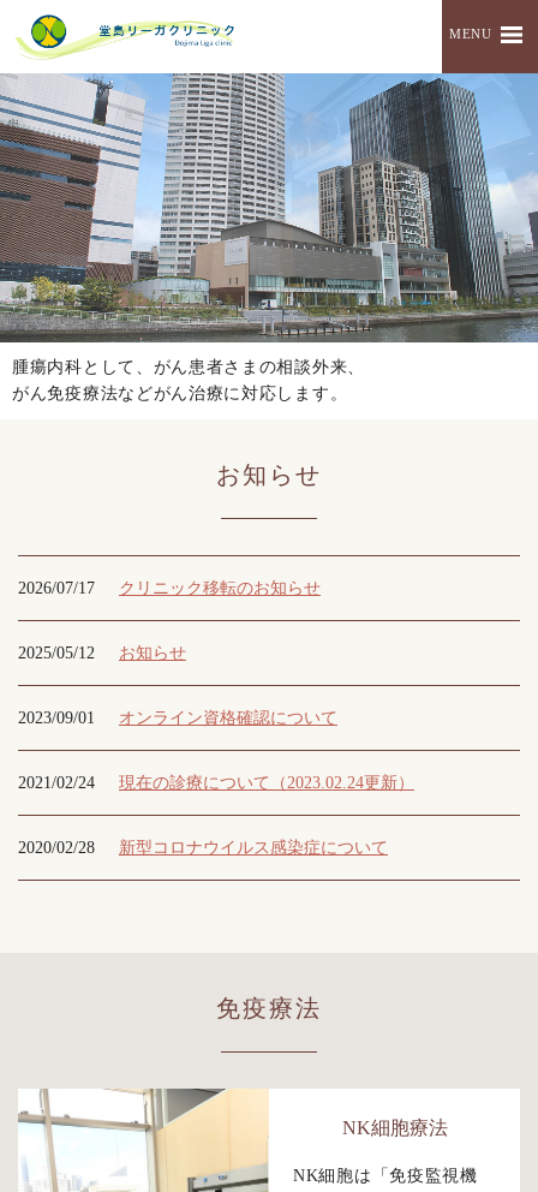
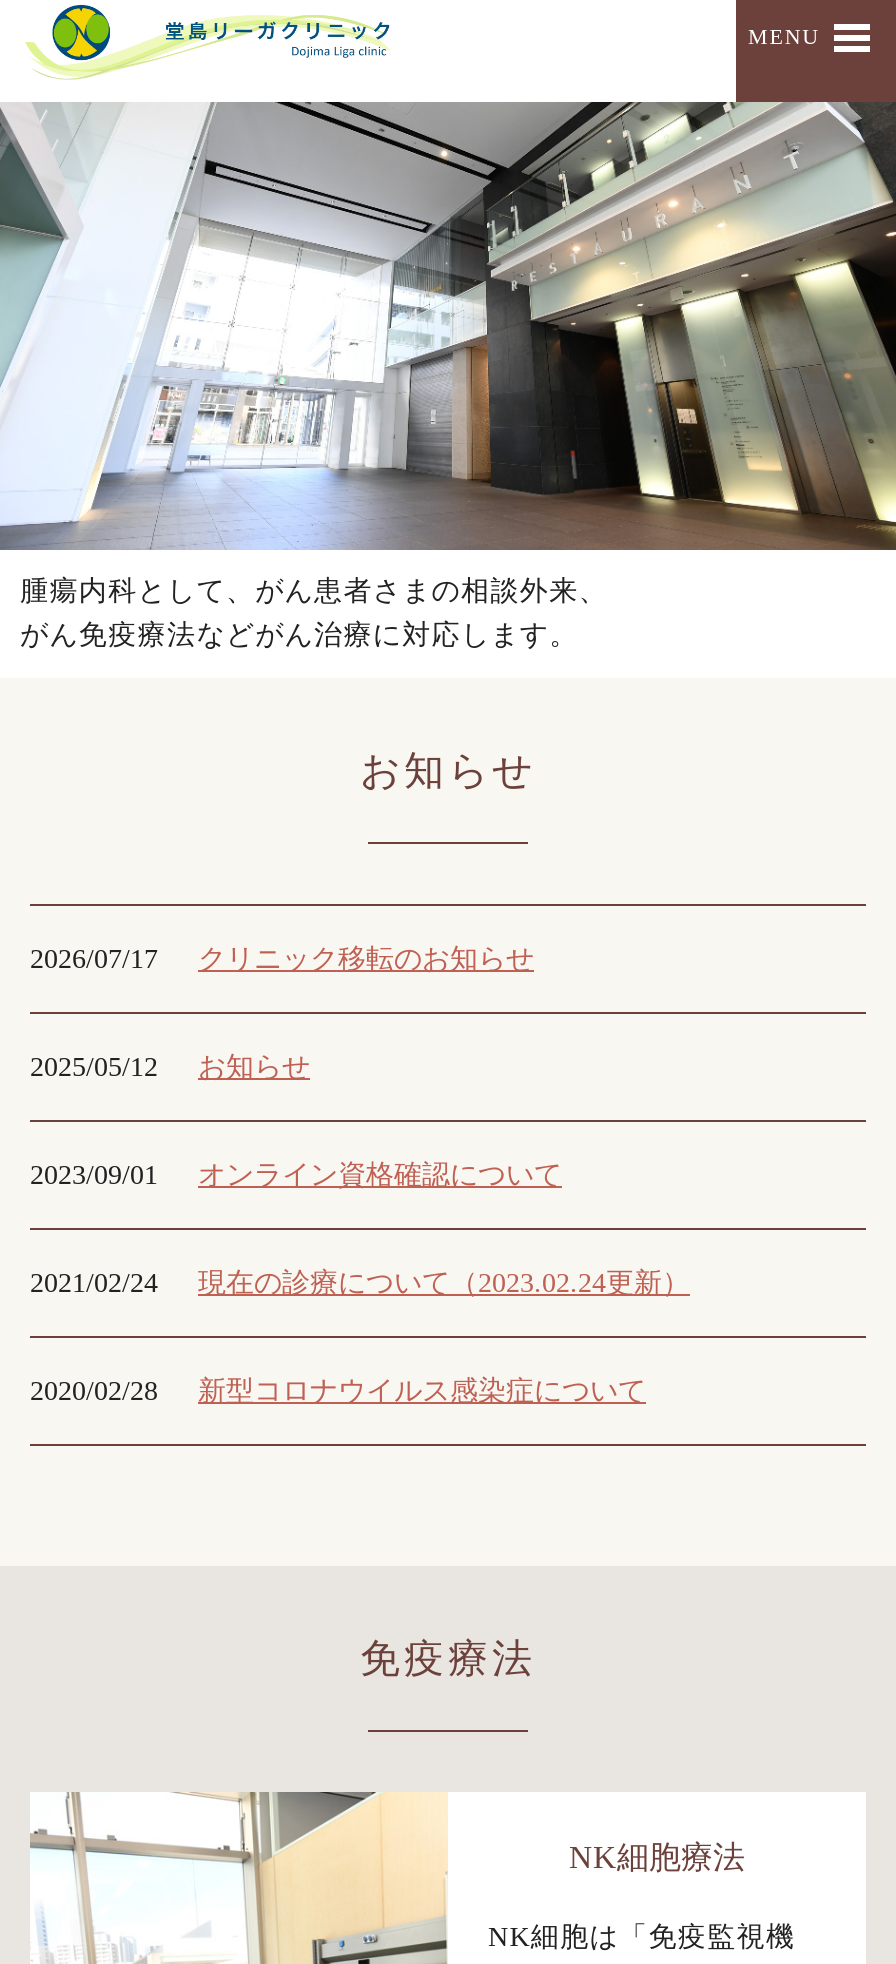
- [image]
+ [image]
